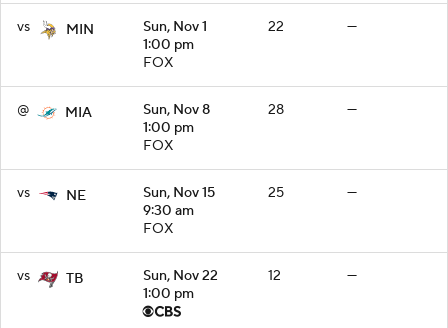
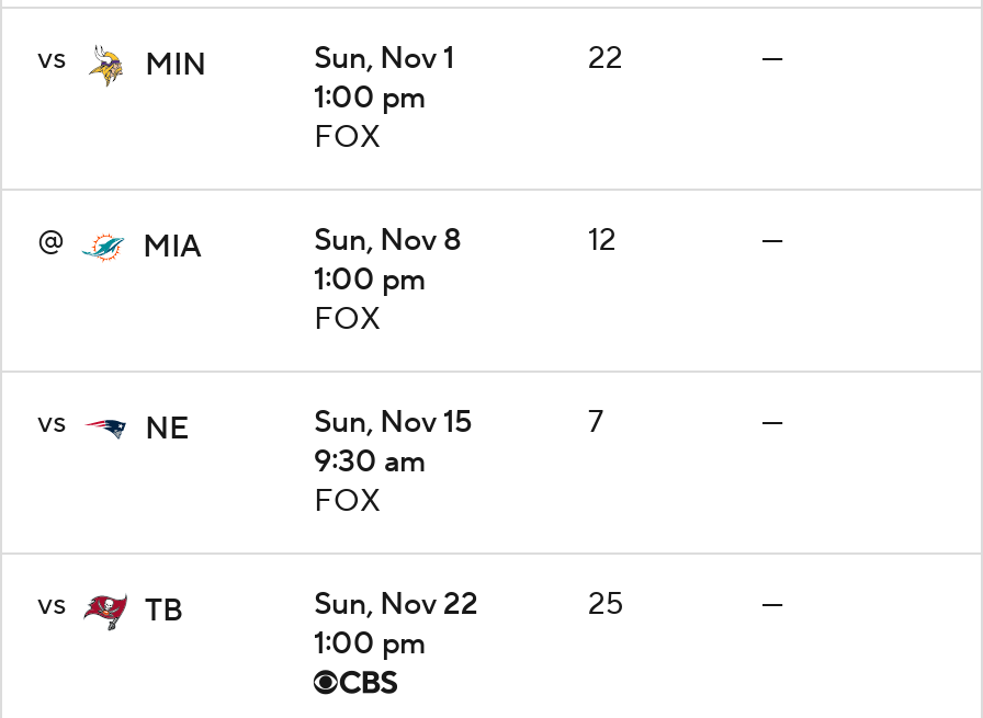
- 28
+ 12

- 25
+ 7

- 12
+ 25
